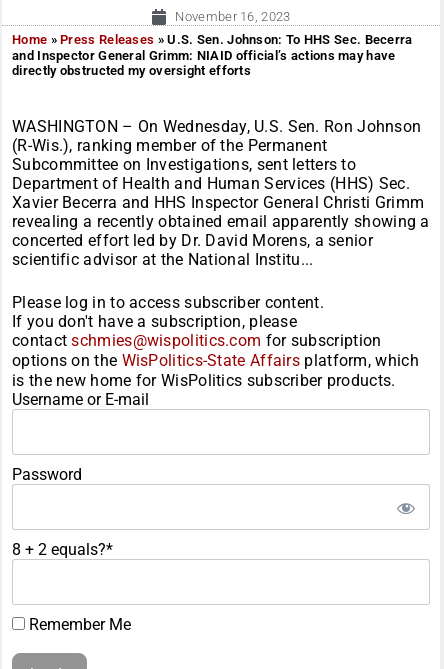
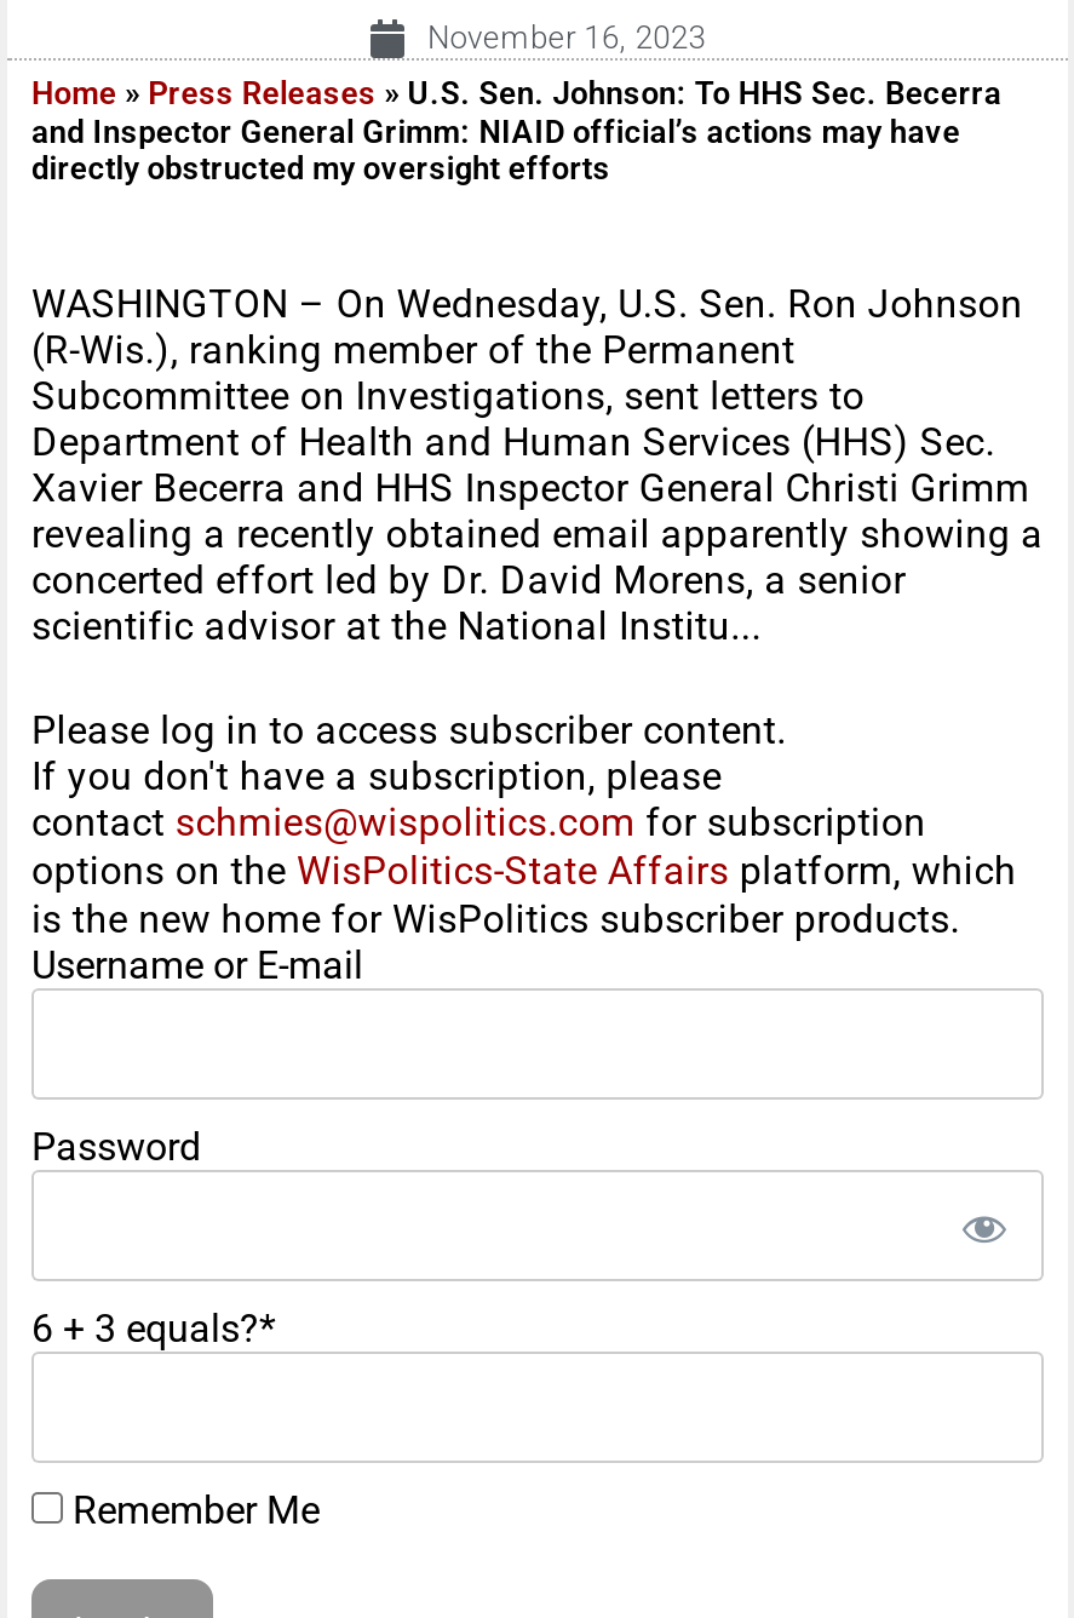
- 8 + 2 equals?*
+ 6 + 3 equals?*
